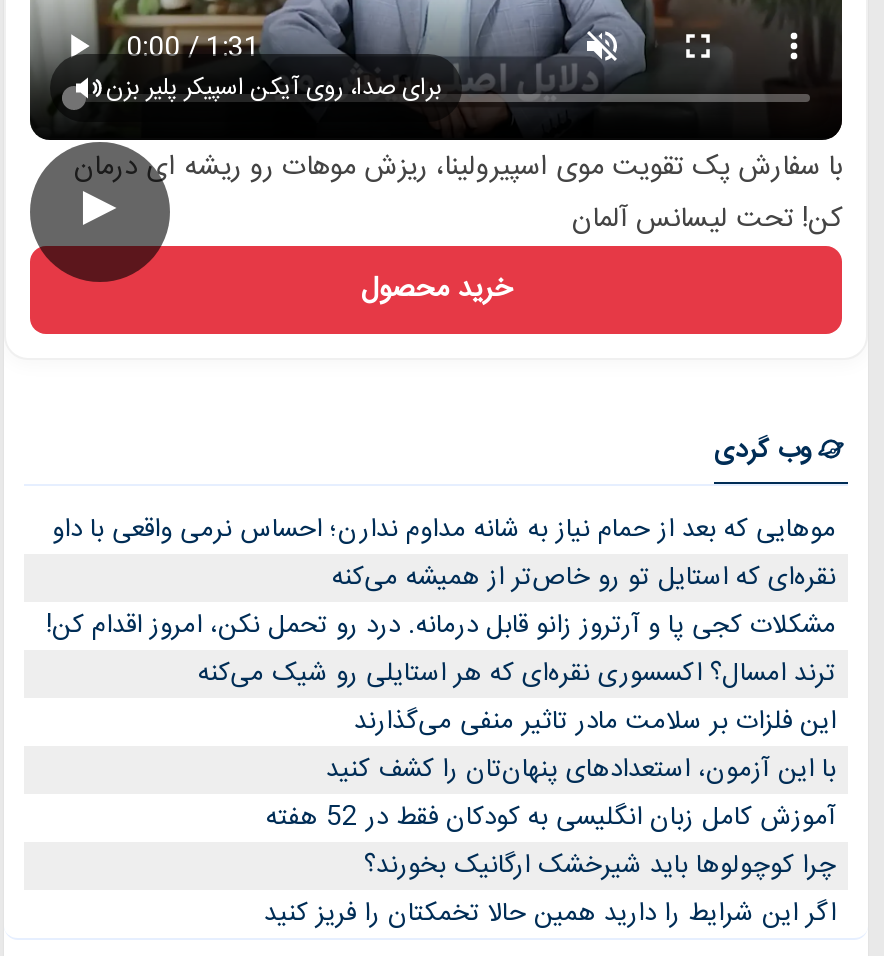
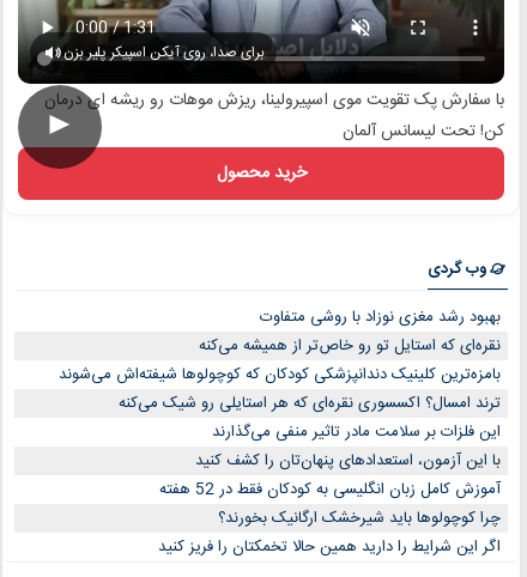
- موهایی که بعد از حمام نیاز به شانه مداوم ندارن؛ احساس نرمی واقعی با داو
+ بهبود رشد مغزی نوزاد با روشی متفاوت

- مشکلات کجی پا و آرتروز زانو قابل درمانه. درد رو تحمل نکن، امروز اقدام کن!
+ بامزه‌ترین کلینیک دندانپزشکی کودکان که کوچولوها شیفته‌اش می‌شوند
